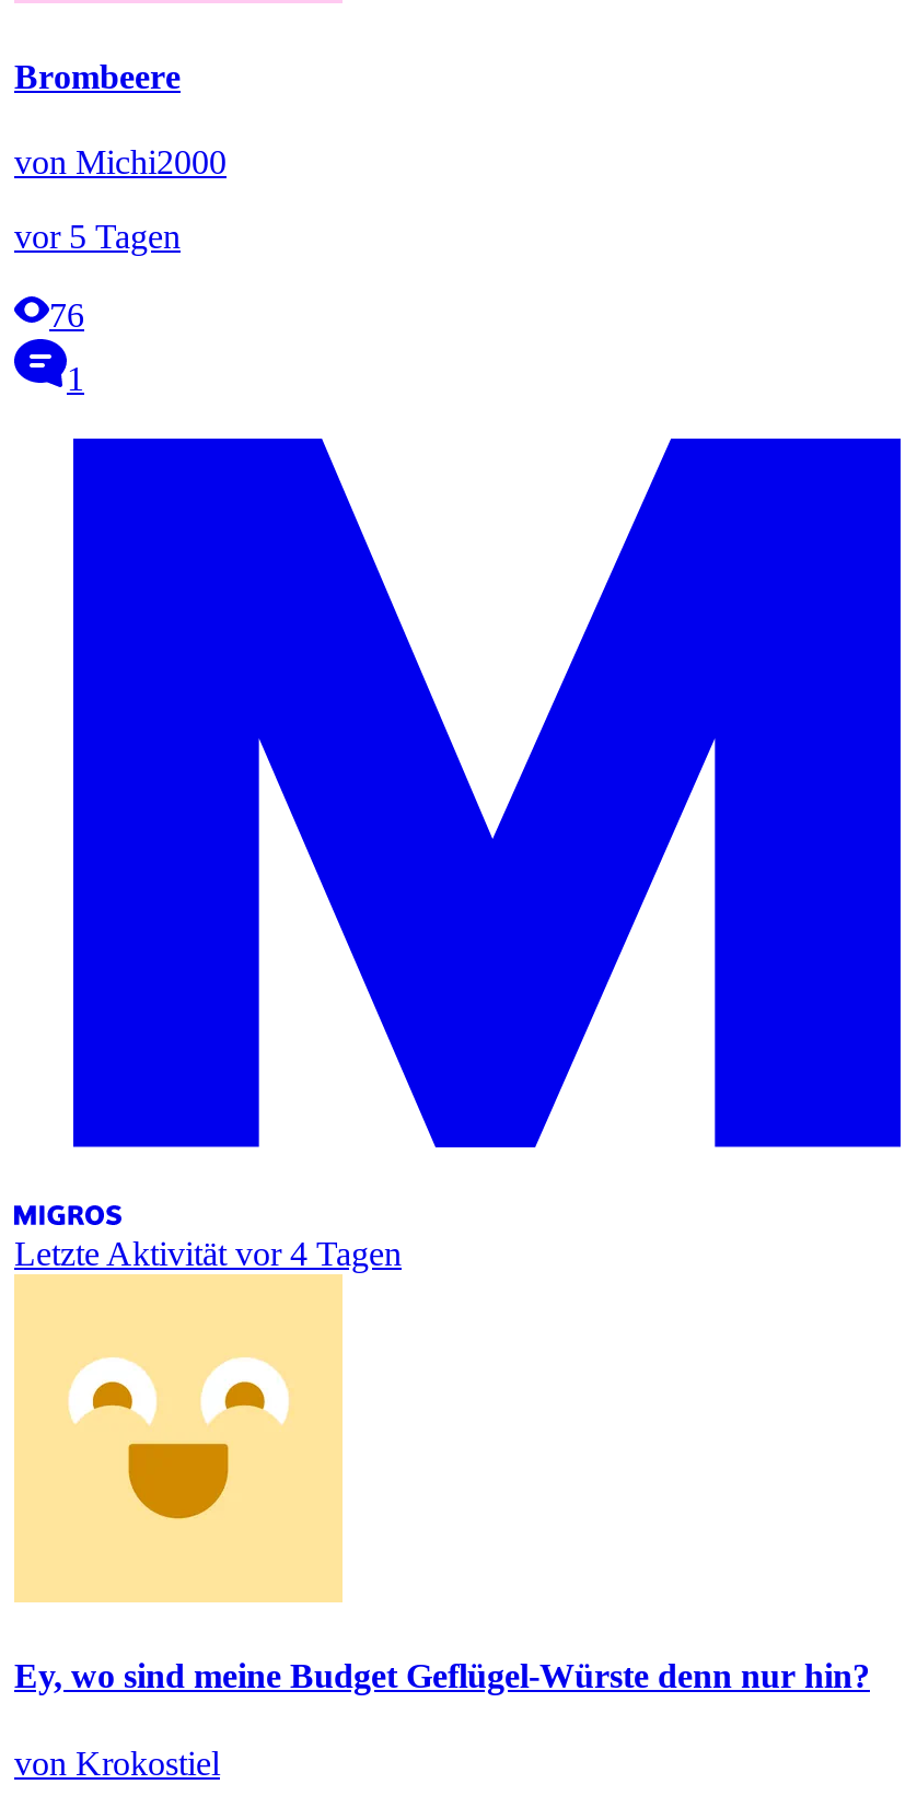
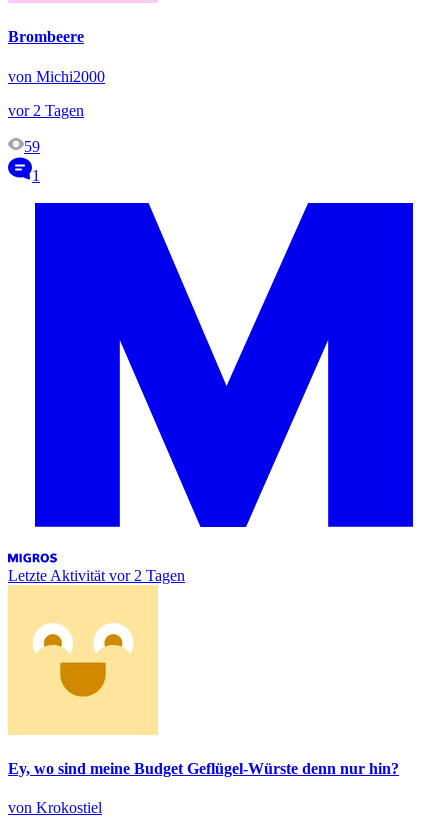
- vor 5 Tagen
+ vor 2 Tagen

- 76
+ 59

- Letzte Aktivität vor 4 Tagen
+ Letzte Aktivität vor 2 Tagen
